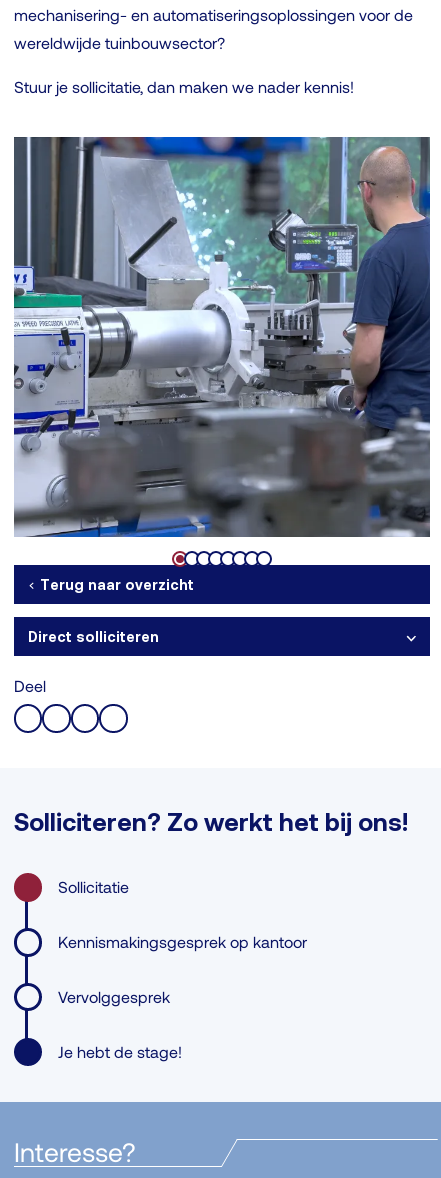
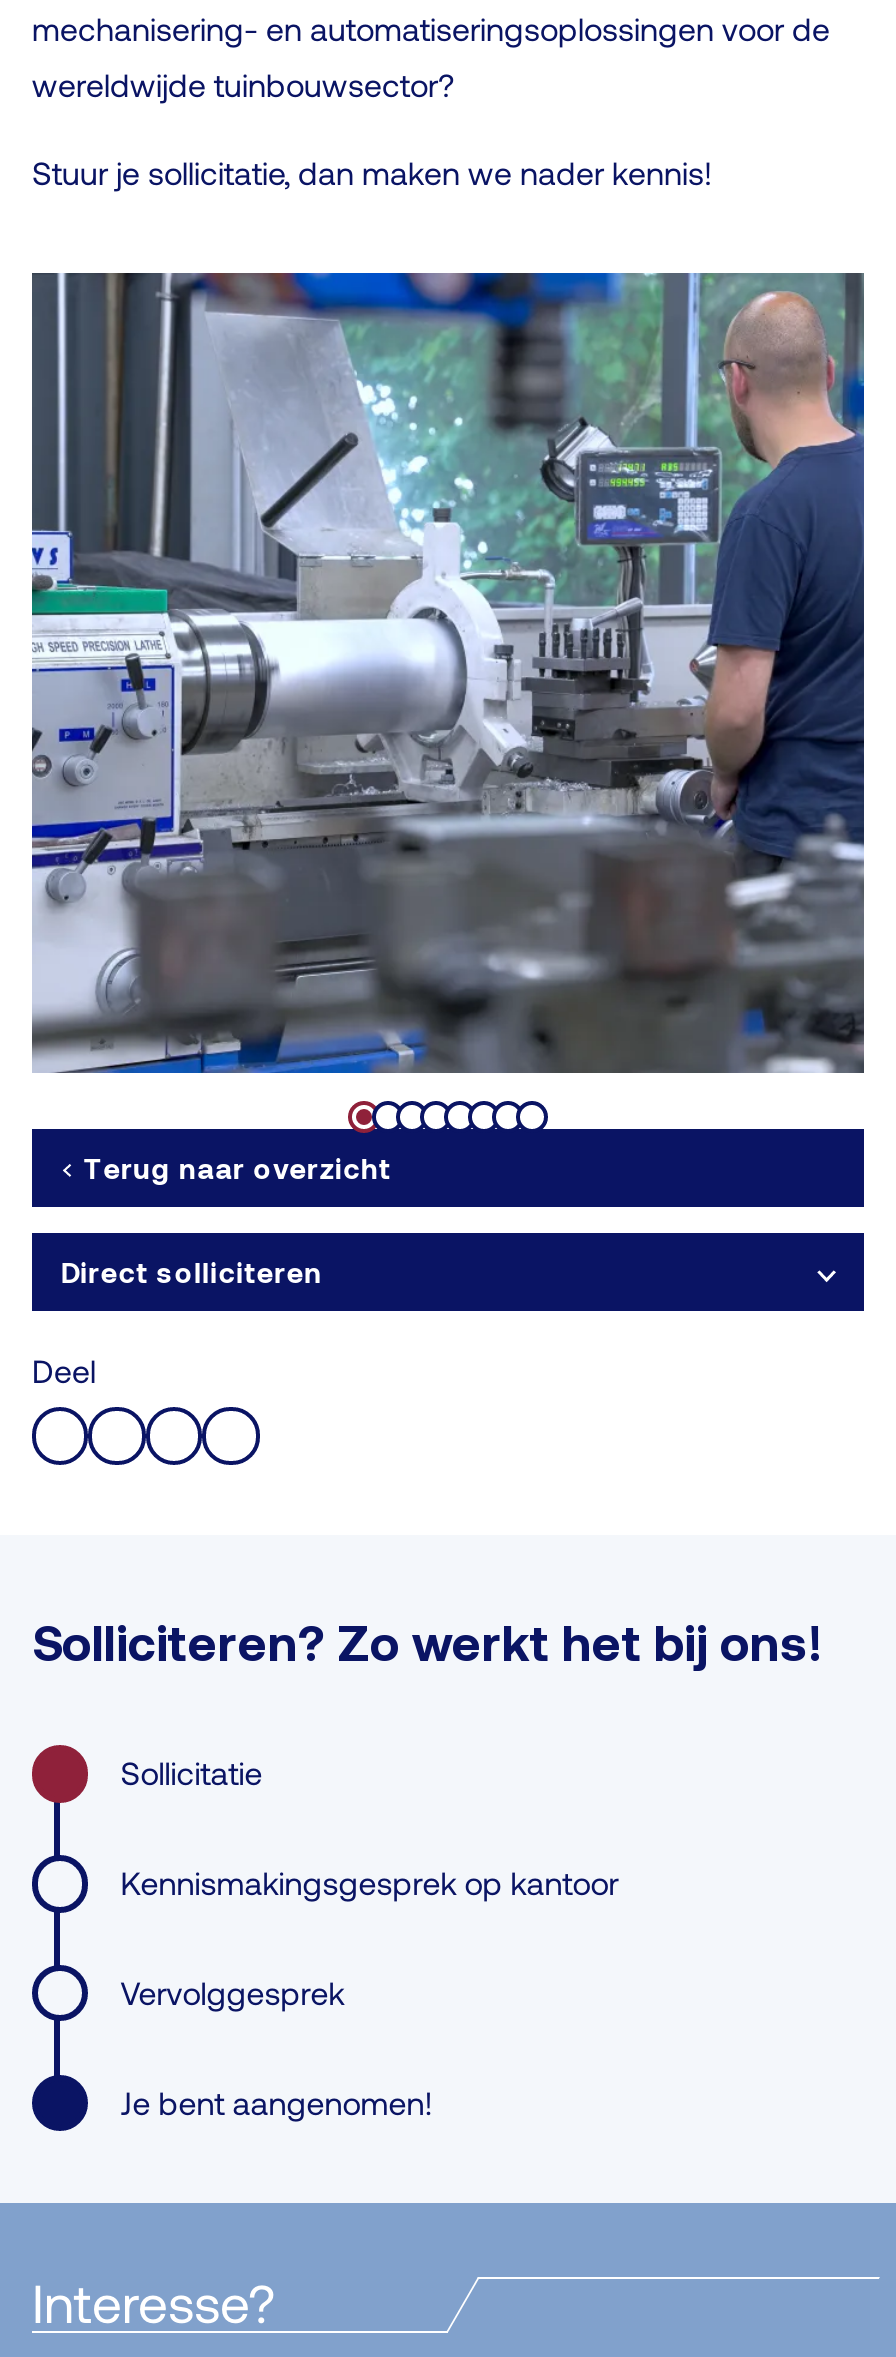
- Je hebt de stage!
+ Je bent aangenomen!
